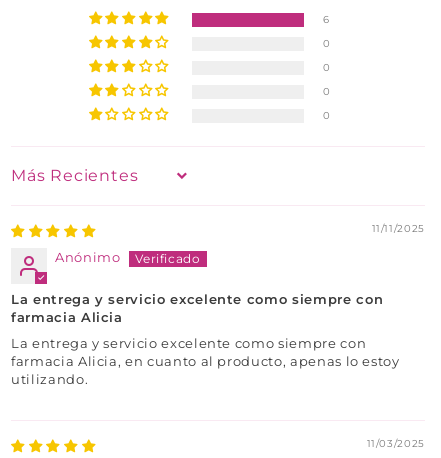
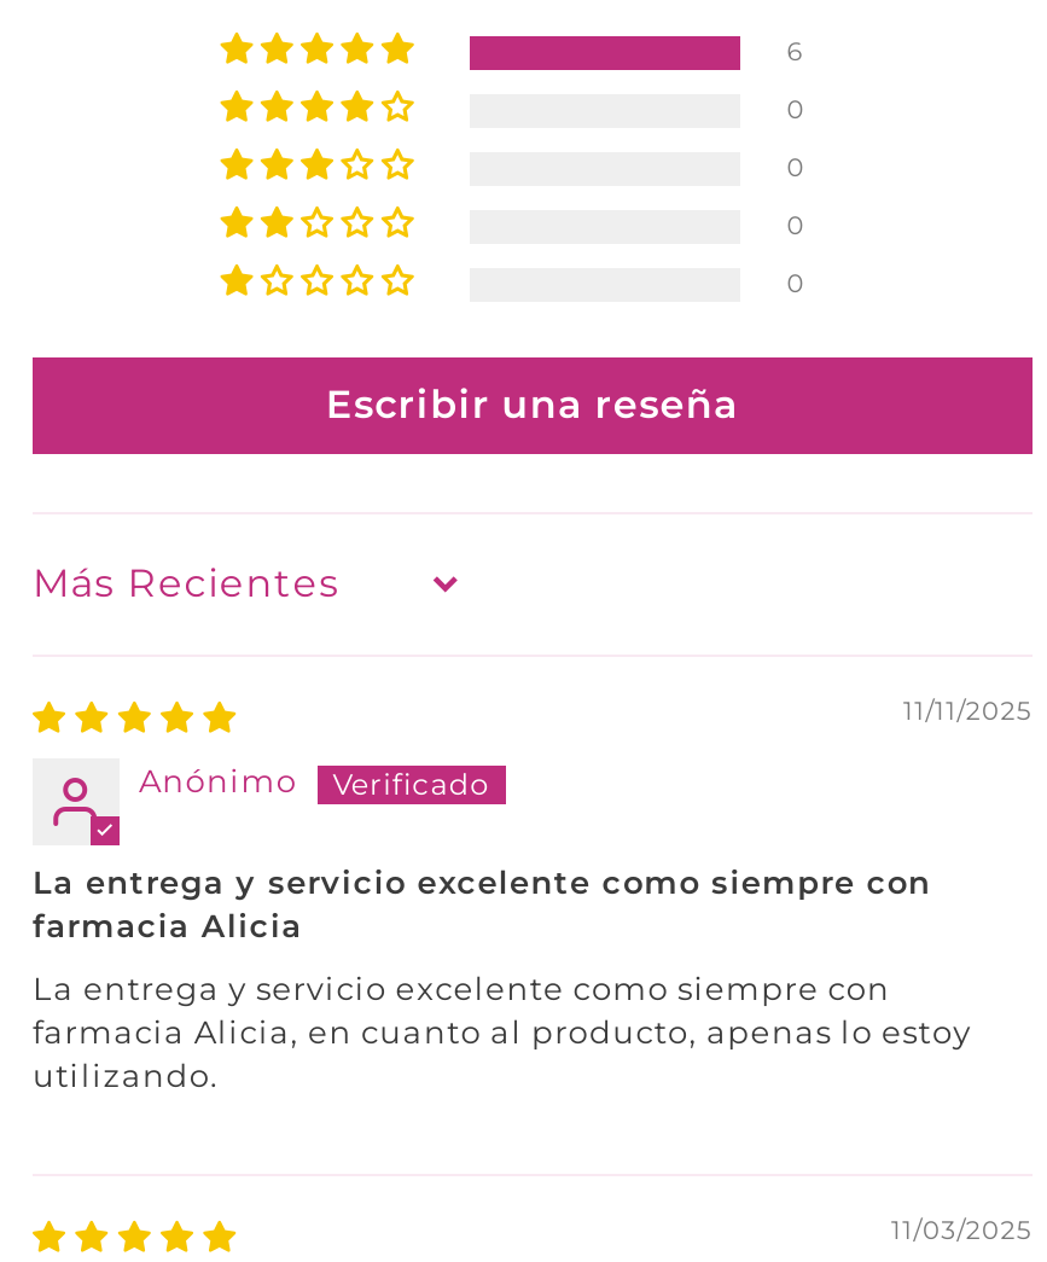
+ Escribir una reseña
